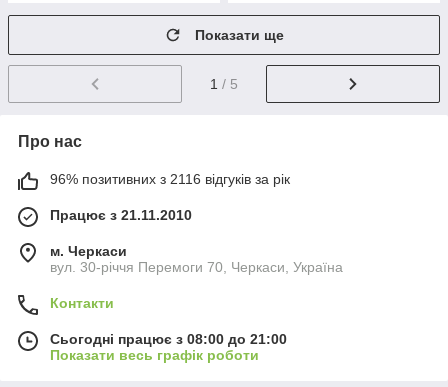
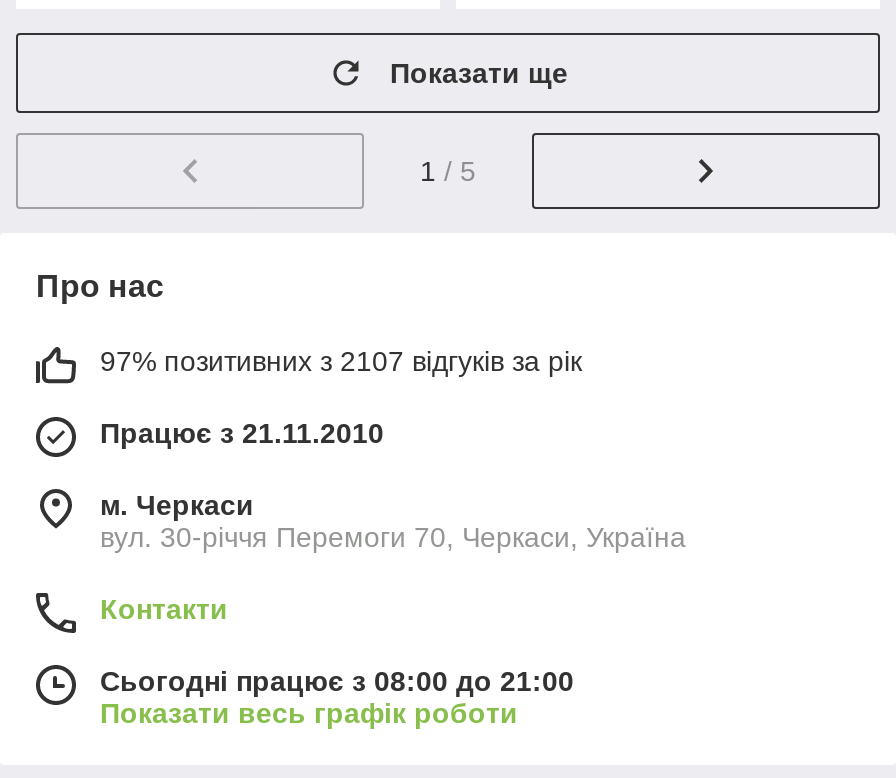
- 96% позитивних з 2116 відгуків за рік
+ 97% позитивних з 2107 відгуків за рік
